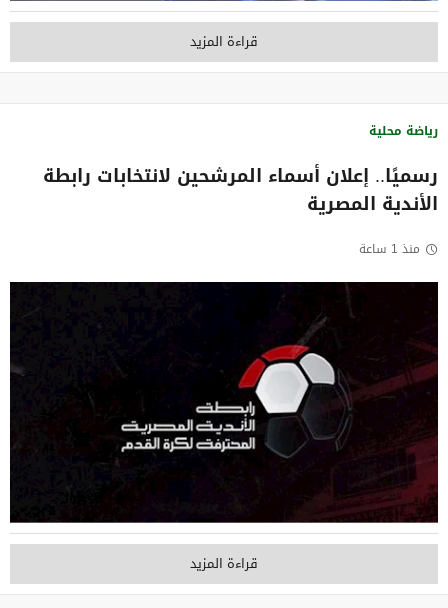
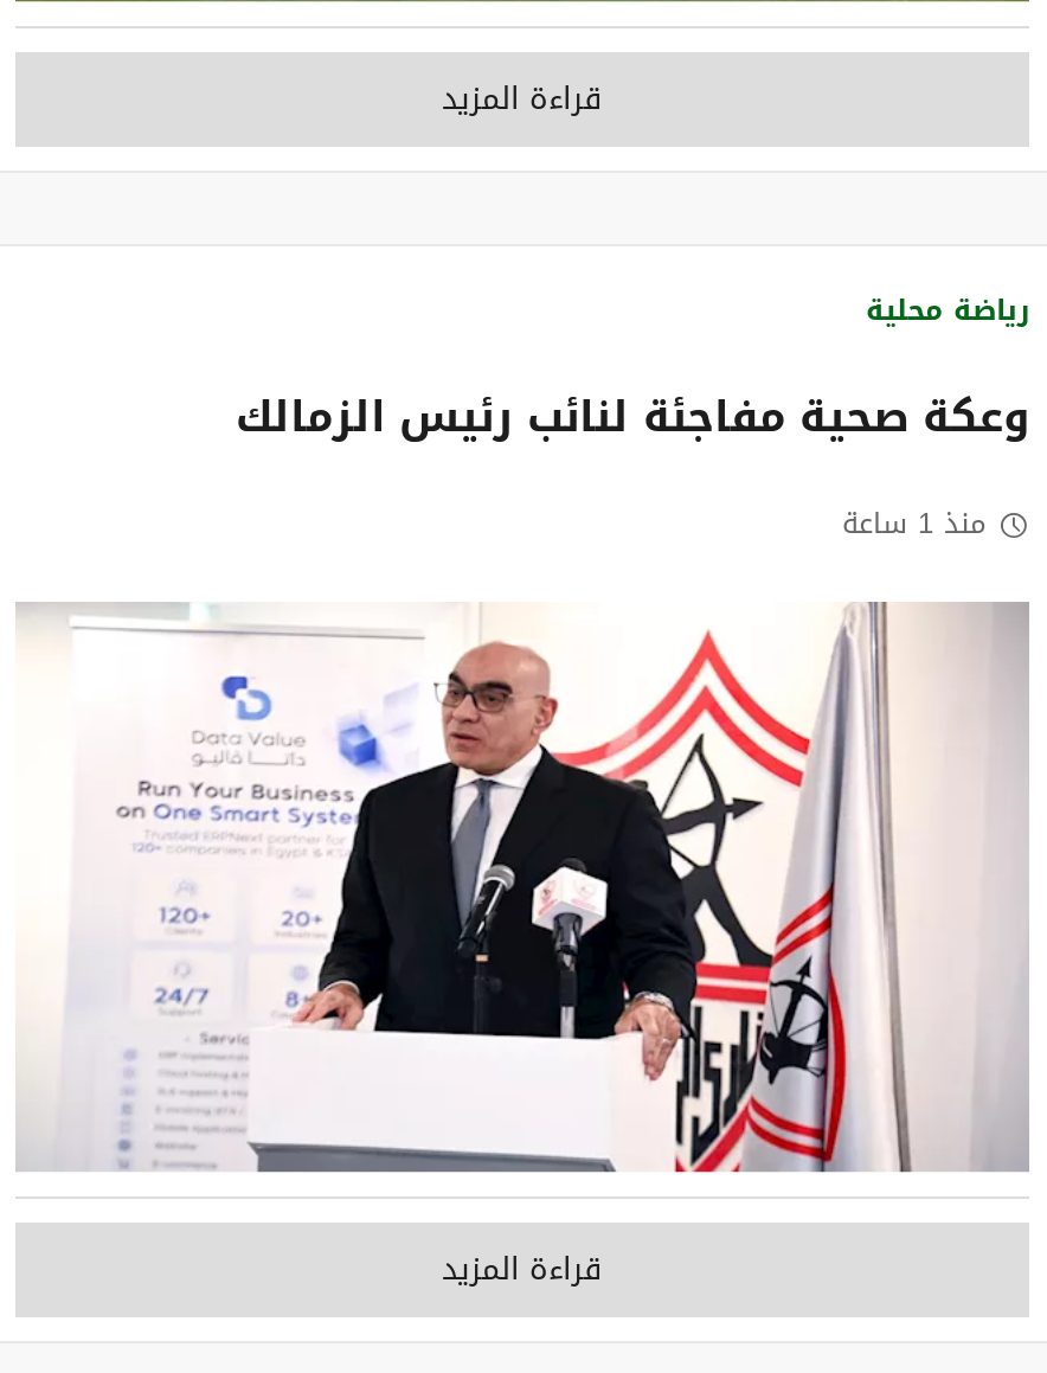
- رسميًا.. إعلان أسماء المرشحين لانتخابات رابطة
- الأندية المصرية
+ وعكة صحية مفاجئة لنائب رئيس الزمالك

- [image]
+ [image]
